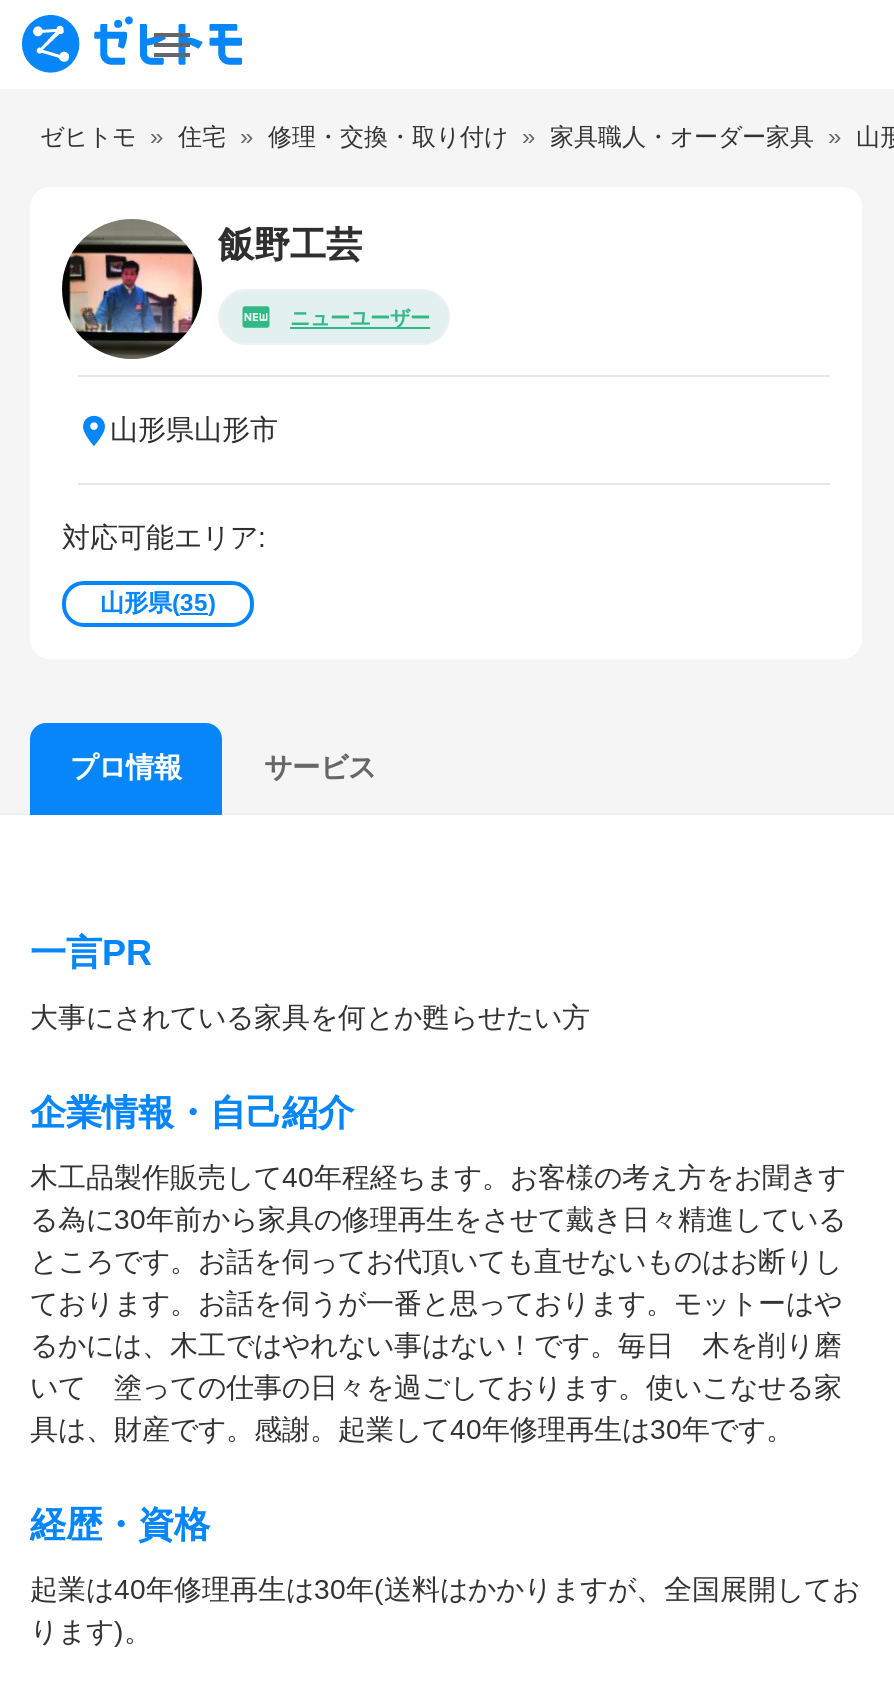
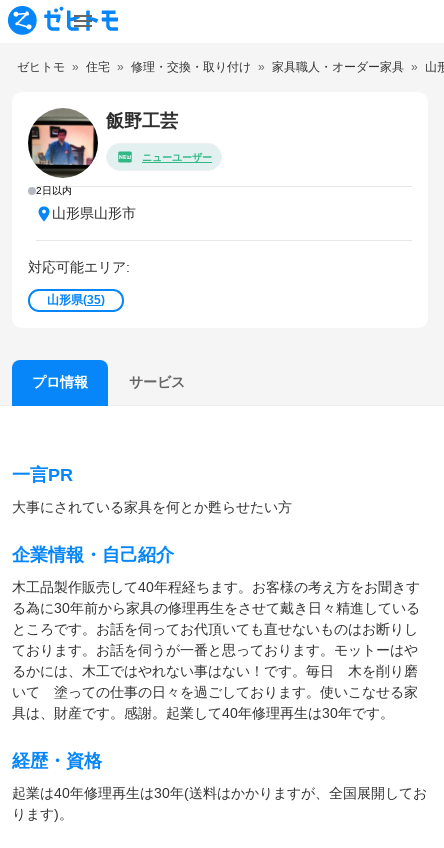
+ 2日以内
